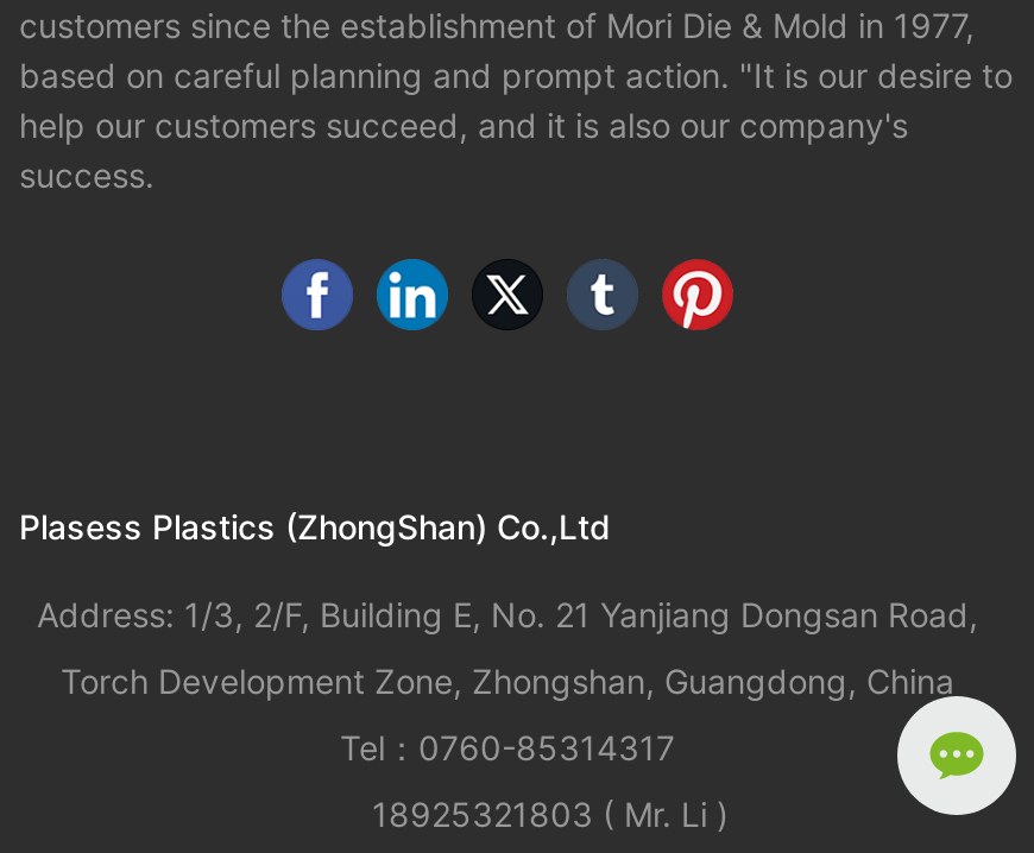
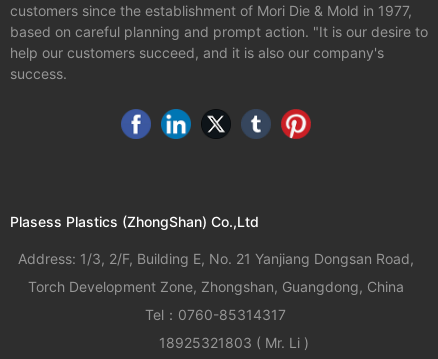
- [image]
